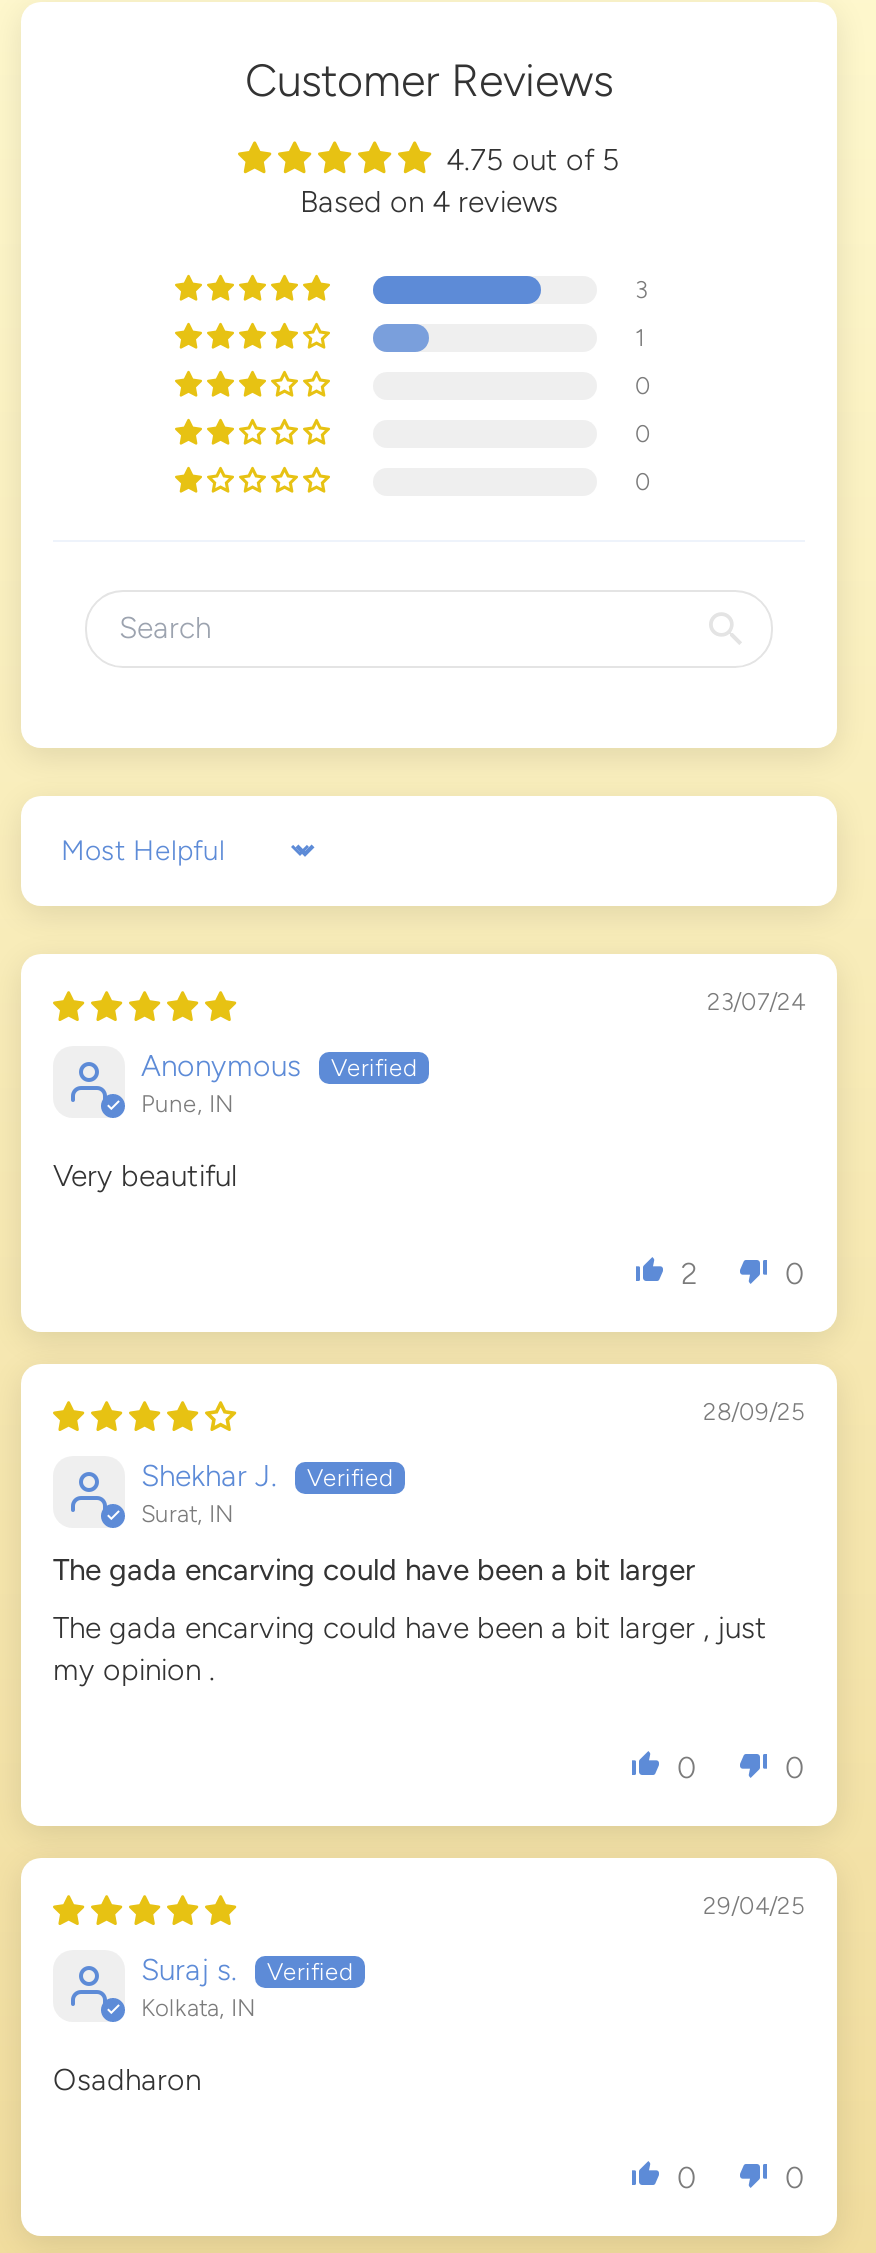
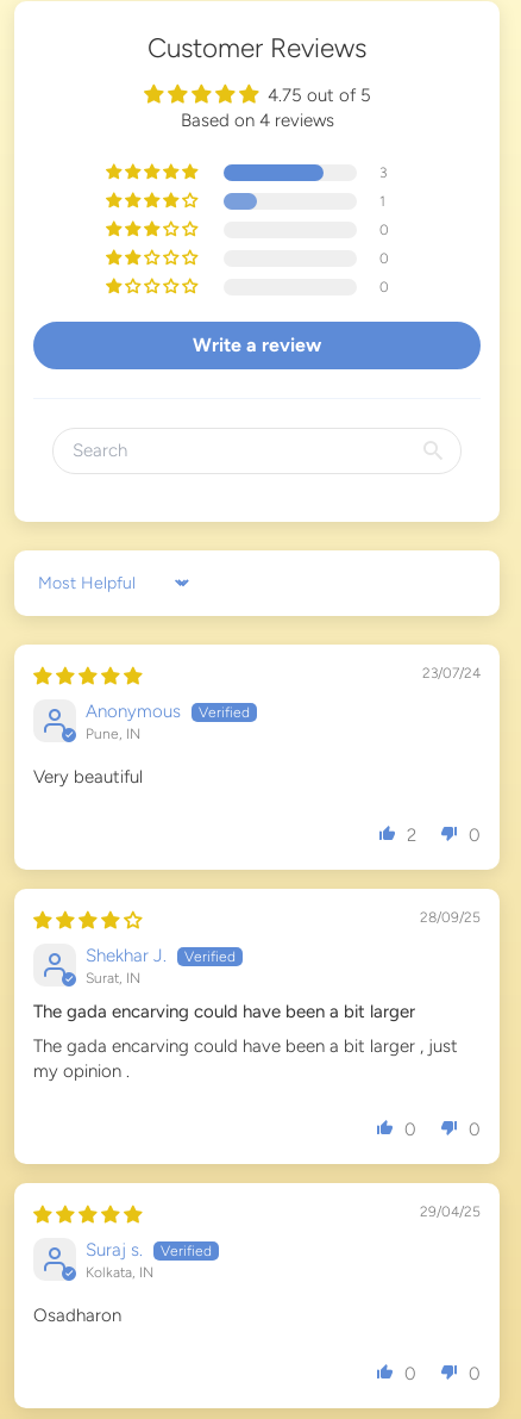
+ Write a review
